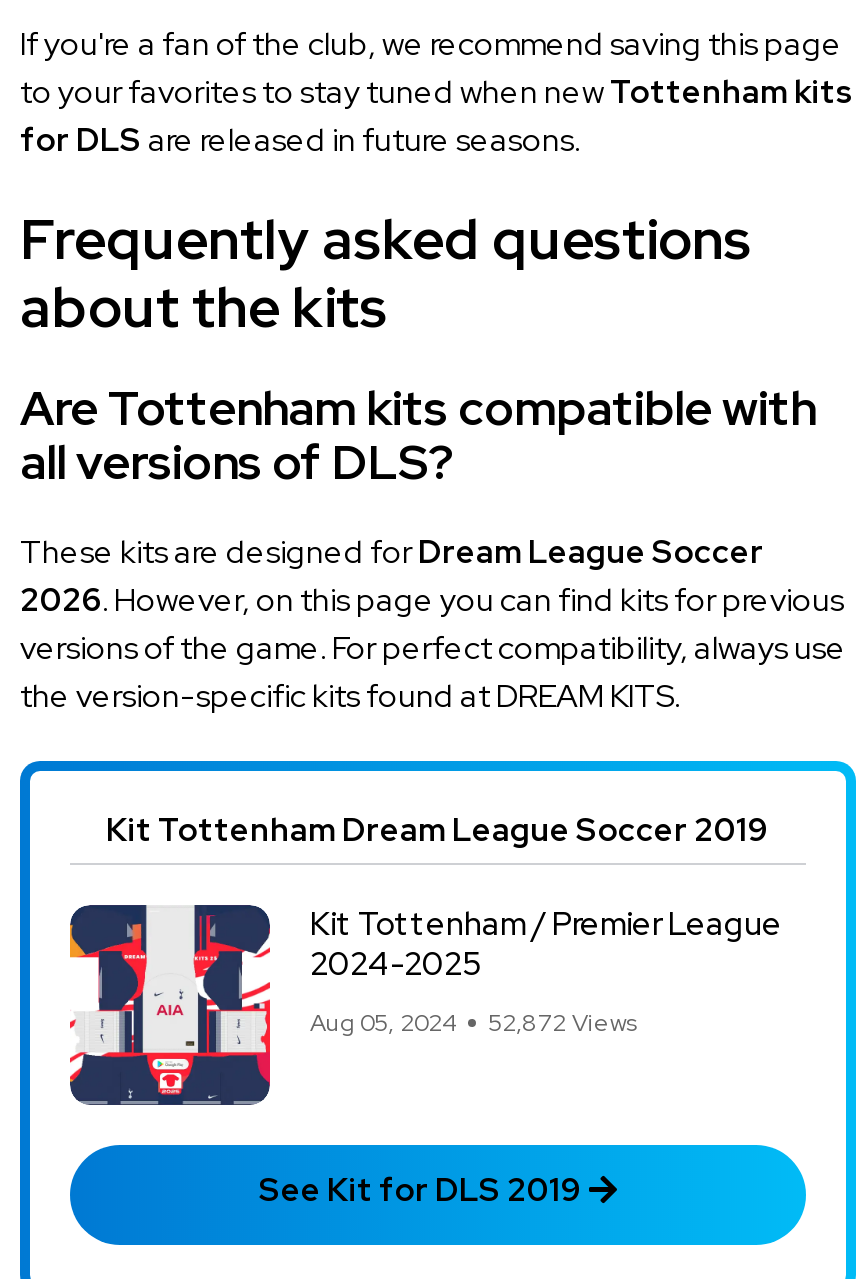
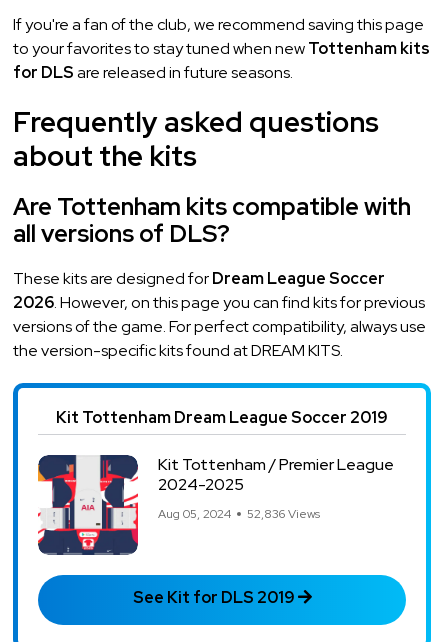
- Aug 05, 2024 52,872 Views
+ Aug 05, 2024 52,836 Views
